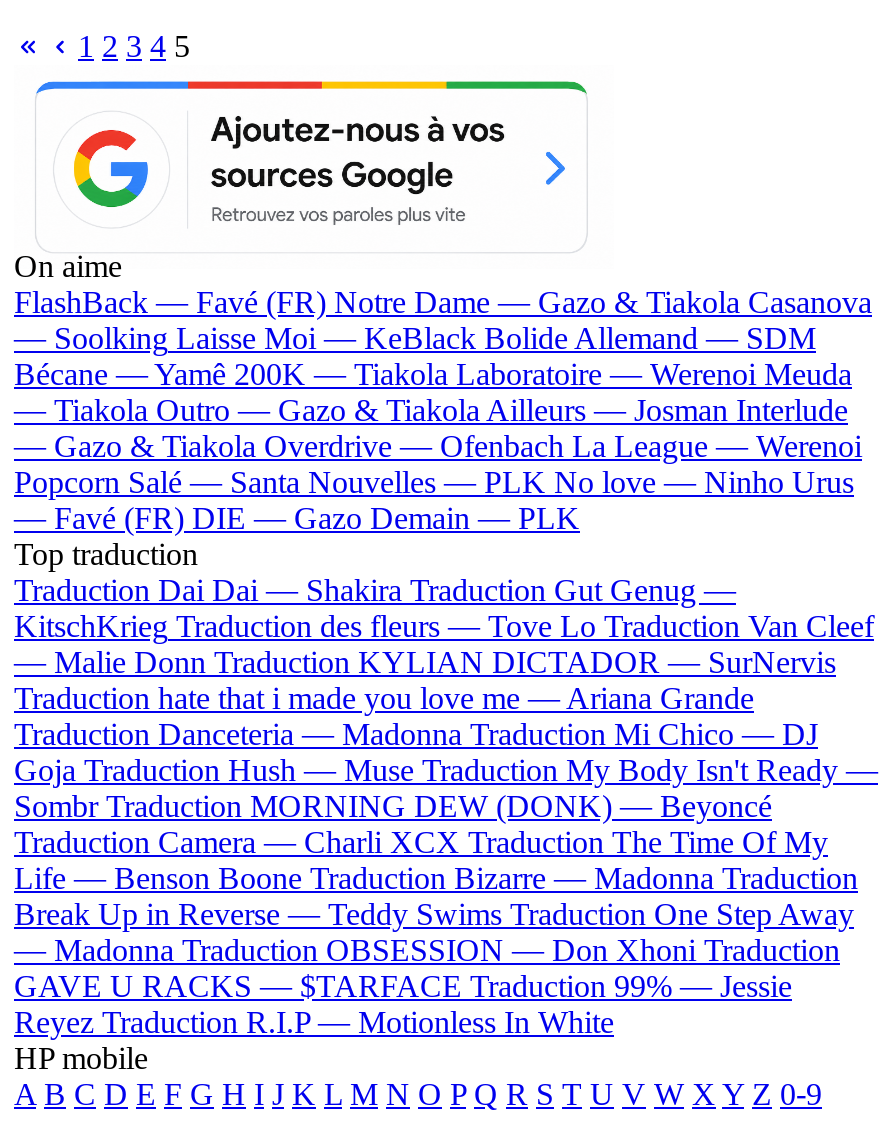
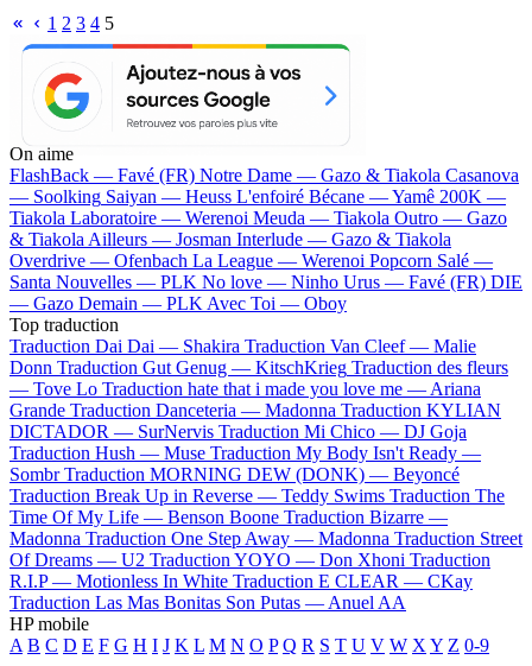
- — Soolking Laisse Moi — KeBlack Bolide Allemand — SDM
- Bécane — Yamê 200K — Tiakola Laboratoire — Werenoi Meuda
- — Tiakola Outro — Gazo & Tiakola Ailleurs — Josman Interlude
- — Gazo & Tiakola Overdrive — Ofenbach La League — Werenoi
- Popcorn Salé — Santa Nouvelles — PLK No love — Ninho Urus
- —Favé (FR) DIE — Gazo Demain — PLK
+ — Soolking Saiyan — Heuss L'enfoiré Bécane — Yamê 200K —
+ Tiakola Laboratoire — Werenoi Meuda — Tiakola Outro — Gazo
+ & Tiakola Ailleurs — Josman Interlude — Gazo & Tiakola
+ Overdrive — Ofenbach La League — Werenoi Popcorn Salé —
+ Santa Nouvelles — PLK No love — Ninho Urus — Favé (FR) DIE
+ — Gazo Demain — PLK Avec Toi — Oboy

- Traduction Dai Dai — Shakira Traduction Gut Genug —
- KitschKrieg Traduction des fleurs — Tove Lo Traduction Van Cleef
- — Malie Donn Traduction KYLIAN DICTADOR — SurNervis
- Traduction hate that i made you love me — Ariana Grande
- Traduction Danceteria — Madonna Traduction Mi Chico — DJ
- Goja Traduction Hush — Muse Traduction My Body Isn't Ready —
+ Traduction Dai Dai — Shakira Traduction Van Cleef — Malie
+ Donn Traduction Gut Genug — KitschKrieg Traduction des fleurs
+ — Tove Lo Traduction hate that i made you love me — Ariana
+ Grande Traduction Danceteria — Madonna Traduction KYLIAN
+ DICTADOR — SurNervis Traduction Mi Chico — DJ Goja
+ Traduction Hush — Muse Traduction My Body Isn't Ready —

- Traduction Camera — Charli XCX Traduction The Time Of My
- Life — Benson Boone Traduction Bizarre — Madonna Traduction
- Break Up in Reverse — Teddy Swims Traduction One Step Away
- — Madonna Traduction OBSESSION — Don Xhoni Traduction
- GAVE U RACKS — $TARFACE Traduction 99% — Jessie
- Reyez Traduction R.I.P — Motionless In White
+ Traduction Break Up in Reverse — Teddy Swims Traduction The
+ Time Of My Life — Benson Boone Traduction Bizarre —
+ Madonna Traduction One Step Away — Madonna Traduction Street
+ Of Dreams — U2 Traduction YOYO — Don Xhoni Traduction
+ R.I.P — Motionless In White Traduction E CLEAR — CKay
+ Traduction Las Mas Bonitas Son Putas — Anuel AA
